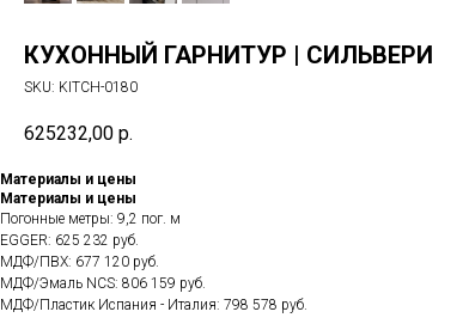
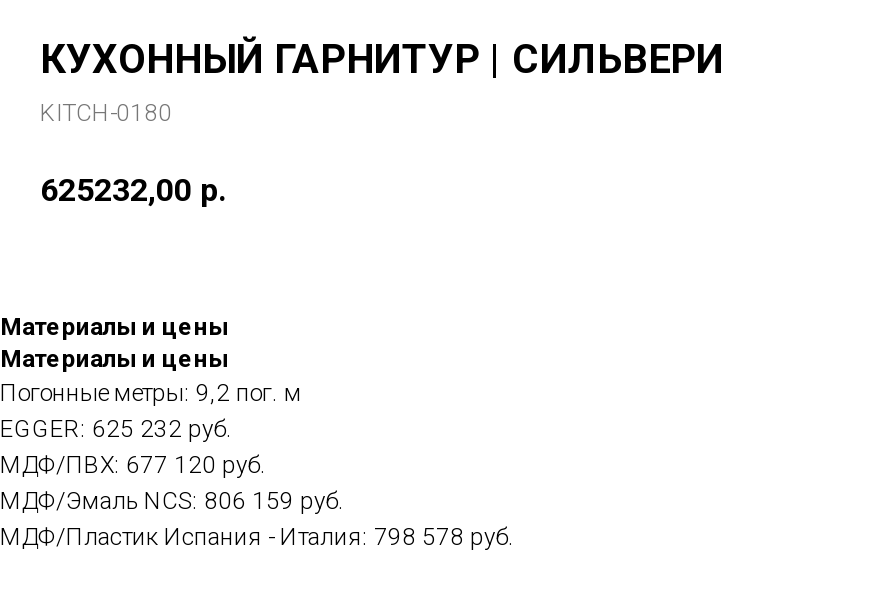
- SKU: KITCH-0180
+ KITCH-0180
